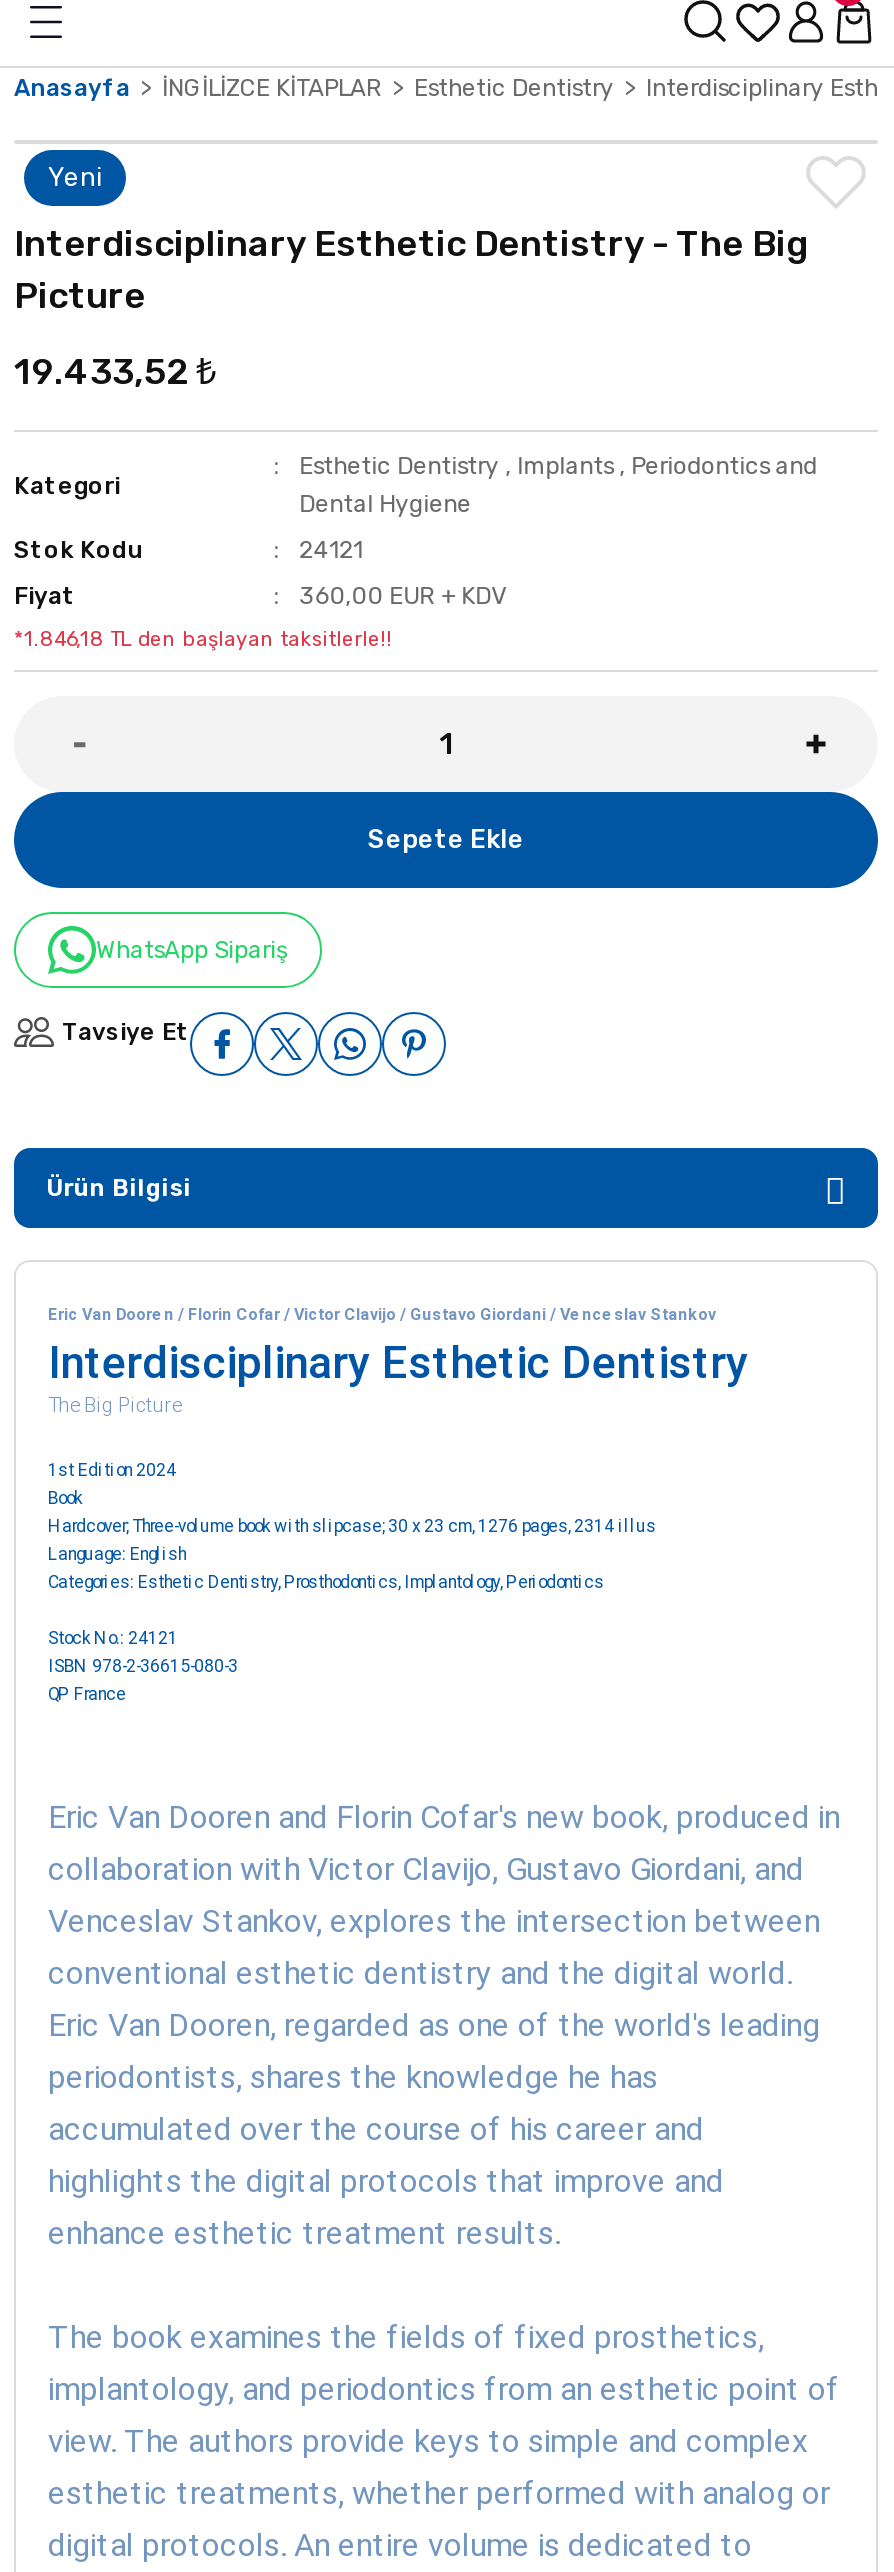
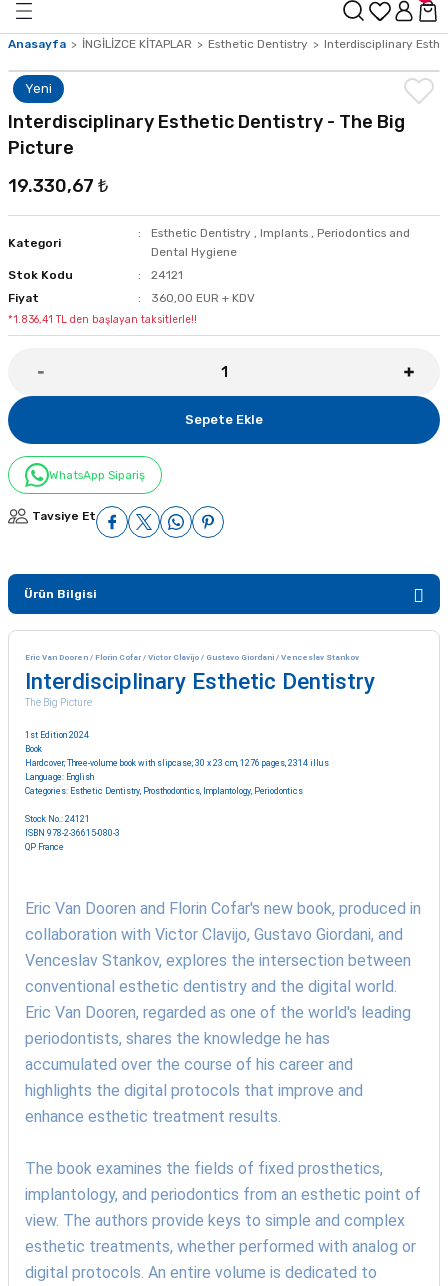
- 19.433,52 ₺
+ 19.330,67 ₺

- *1.846,18 TL den başlayan taksitlerle!!
+ *1.836,41 TL den başlayan taksitlerle!!
